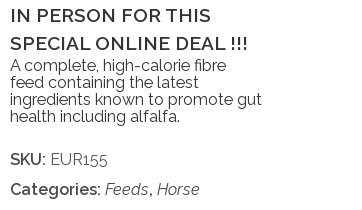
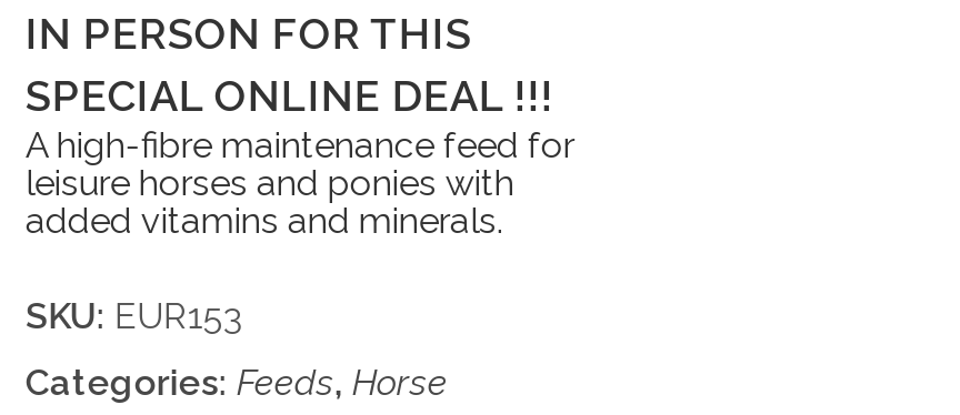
- A complete, high-calorie fibre
- feed containing the latest
- ingredients known to promote gut
- health including alfalfa.
+ A high-fibre maintenance feed for
+ leisure horses and ponies with
+ added vitamins and minerals.

- SKU: EUR155
+ SKU: EUR153
